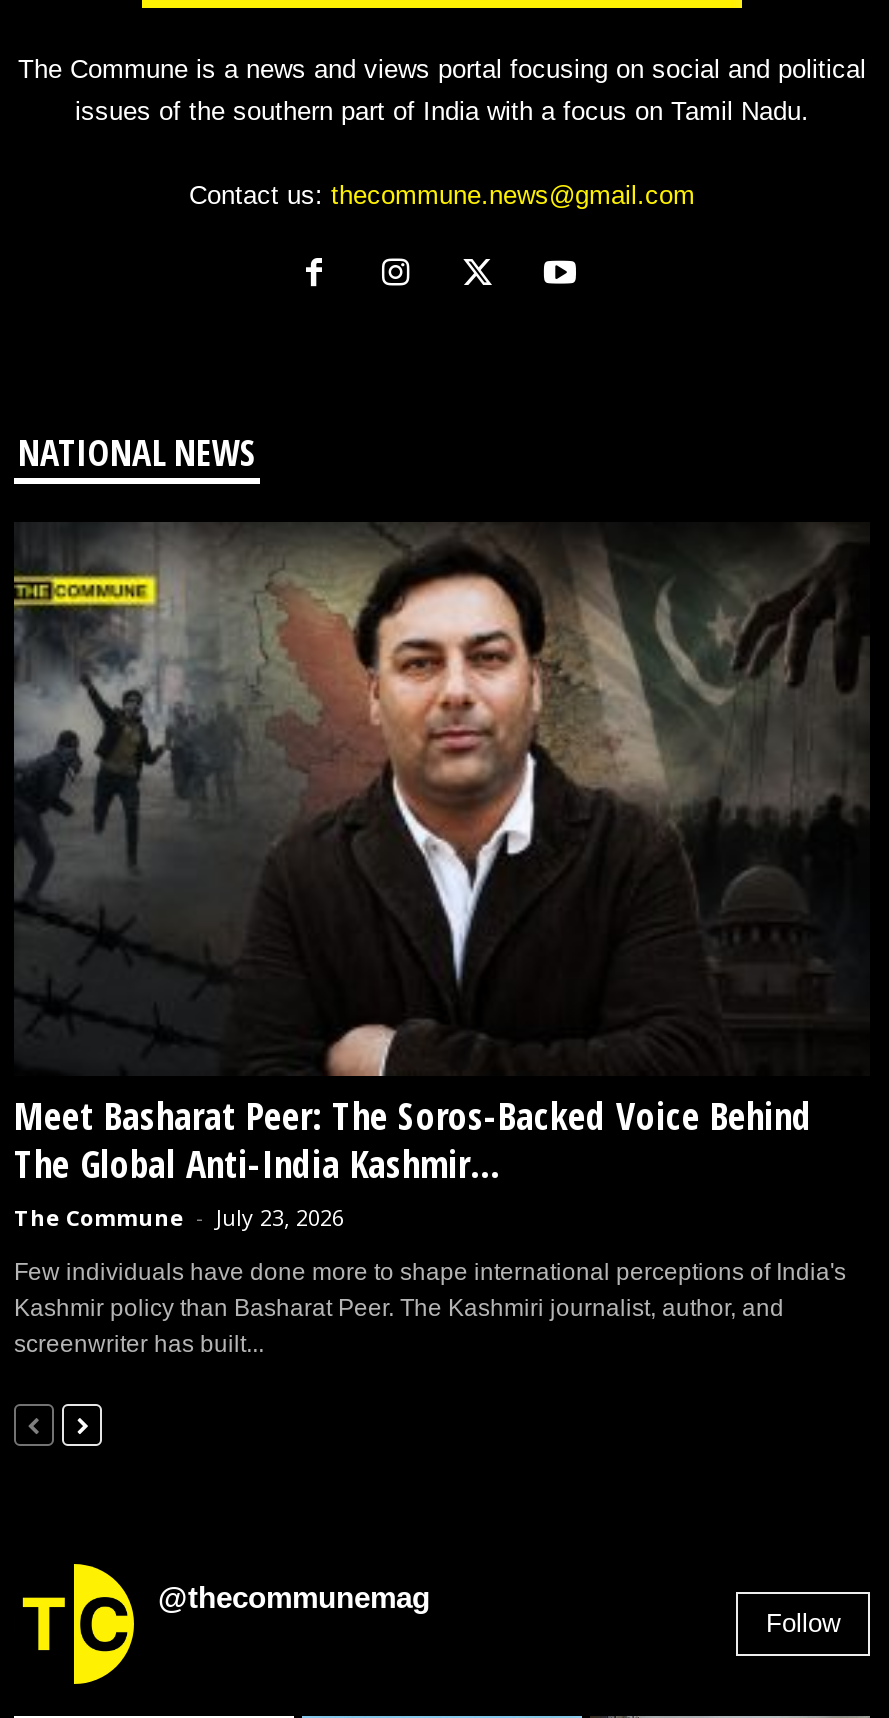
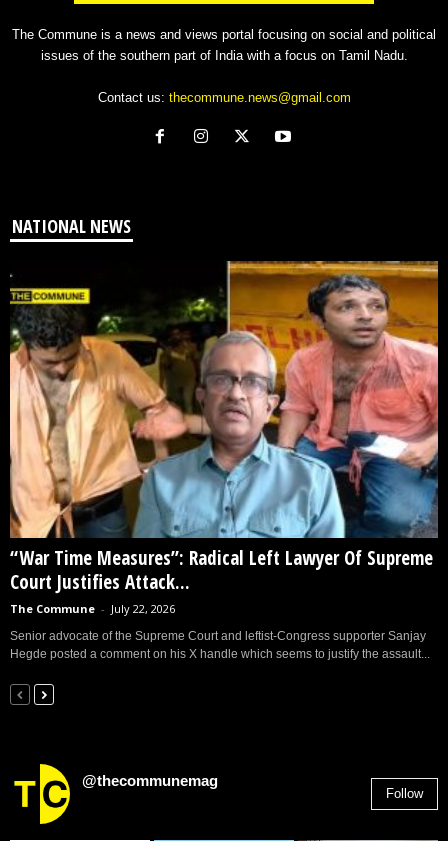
- [image]
- Meet Basharat Peer: The Soros-Backed Voice Behind
- The Global Anti-India Kashmir...
- The Commune - July 23, 2026
+ [image]
+ “War Time Measures”: Radical Left Lawyer Of Supreme
+ Court Justifies Attack...
+ The Commune - July 22, 2026

- Few individuals have done more to shape international perceptions of India's
- Kashmir policy than Basharat Peer. The Kashmiri journalist, author, and
- screenwriter has built...
+ Senior advocate of the Supreme Court and leftist-Congress supporter Sanjay
+ Hegde posted a comment on his X handle which seems to justify the assault...
